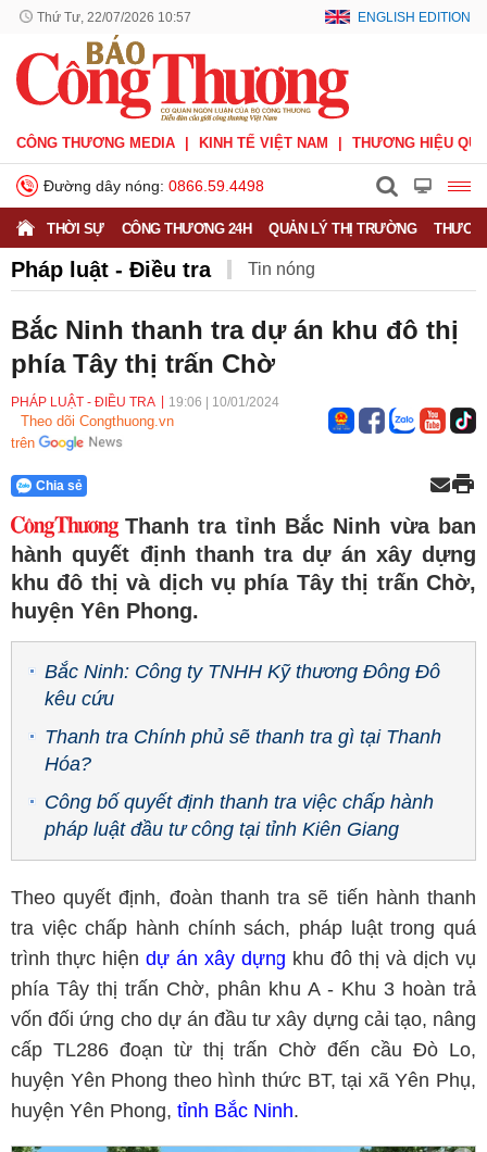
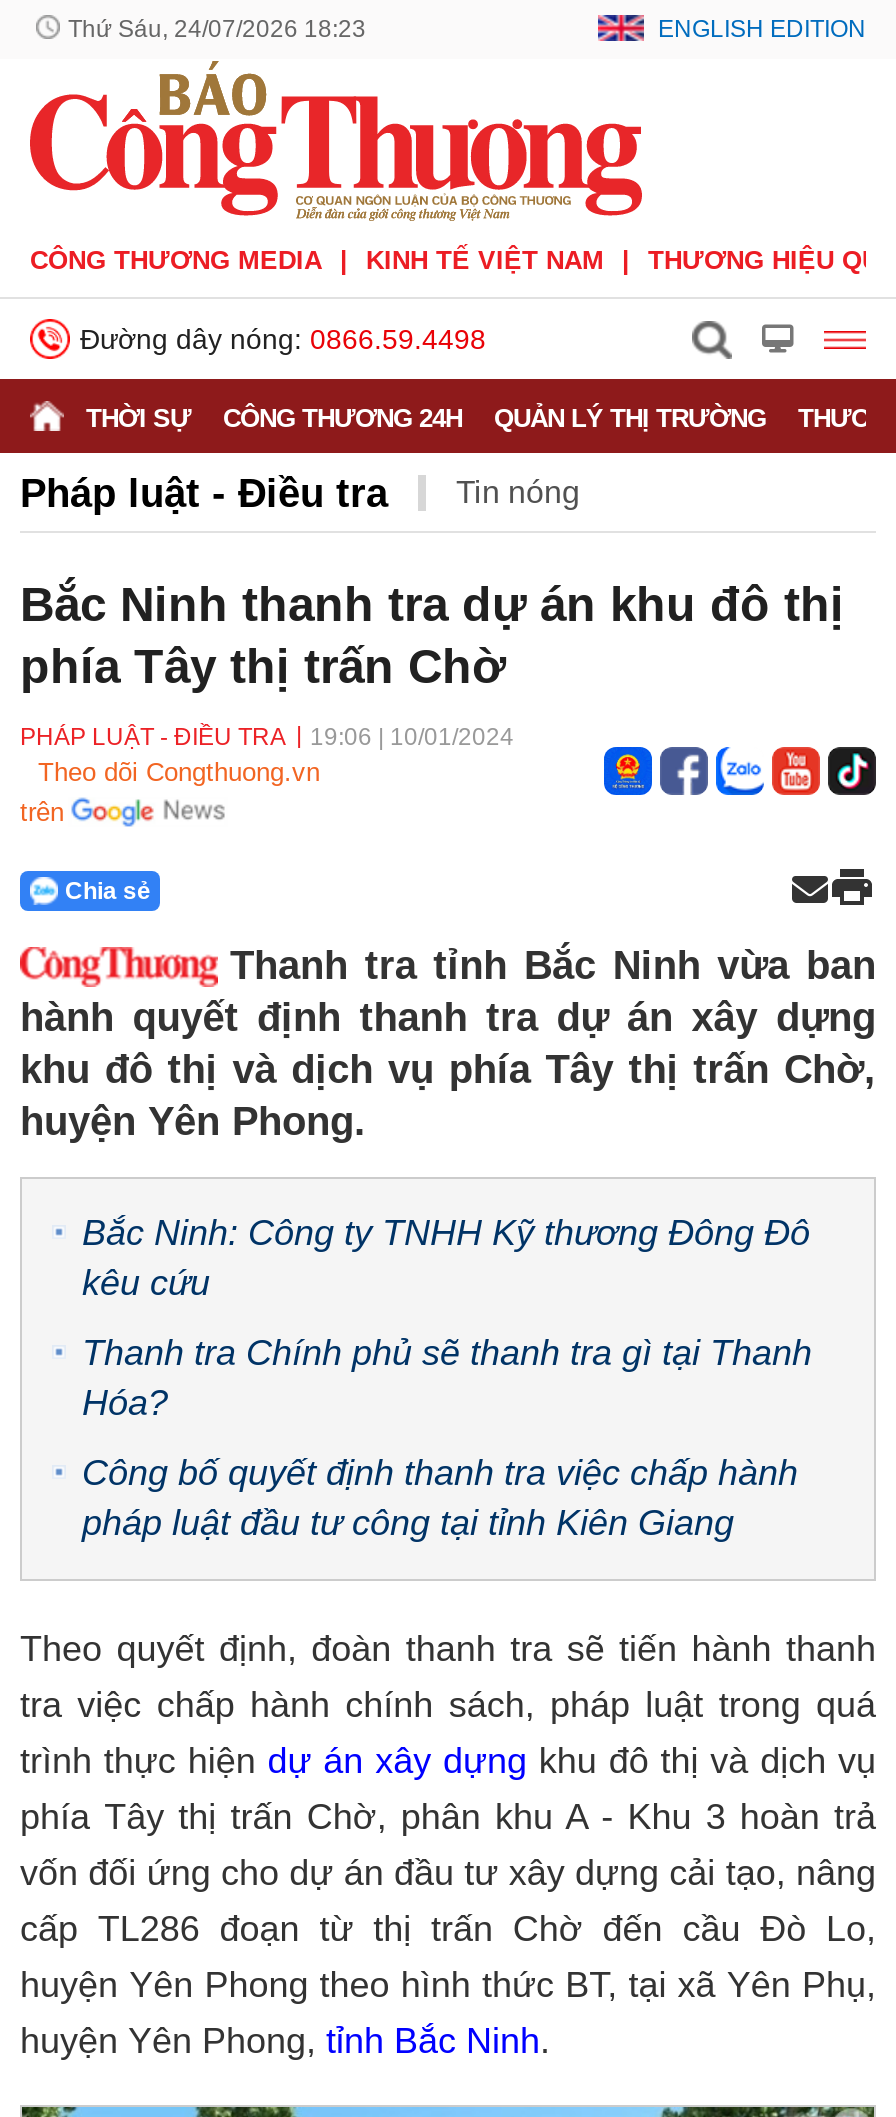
- Thứ Tư, 22/07/2026 10:57
+ Thứ Sáu, 24/07/2026 18:23
